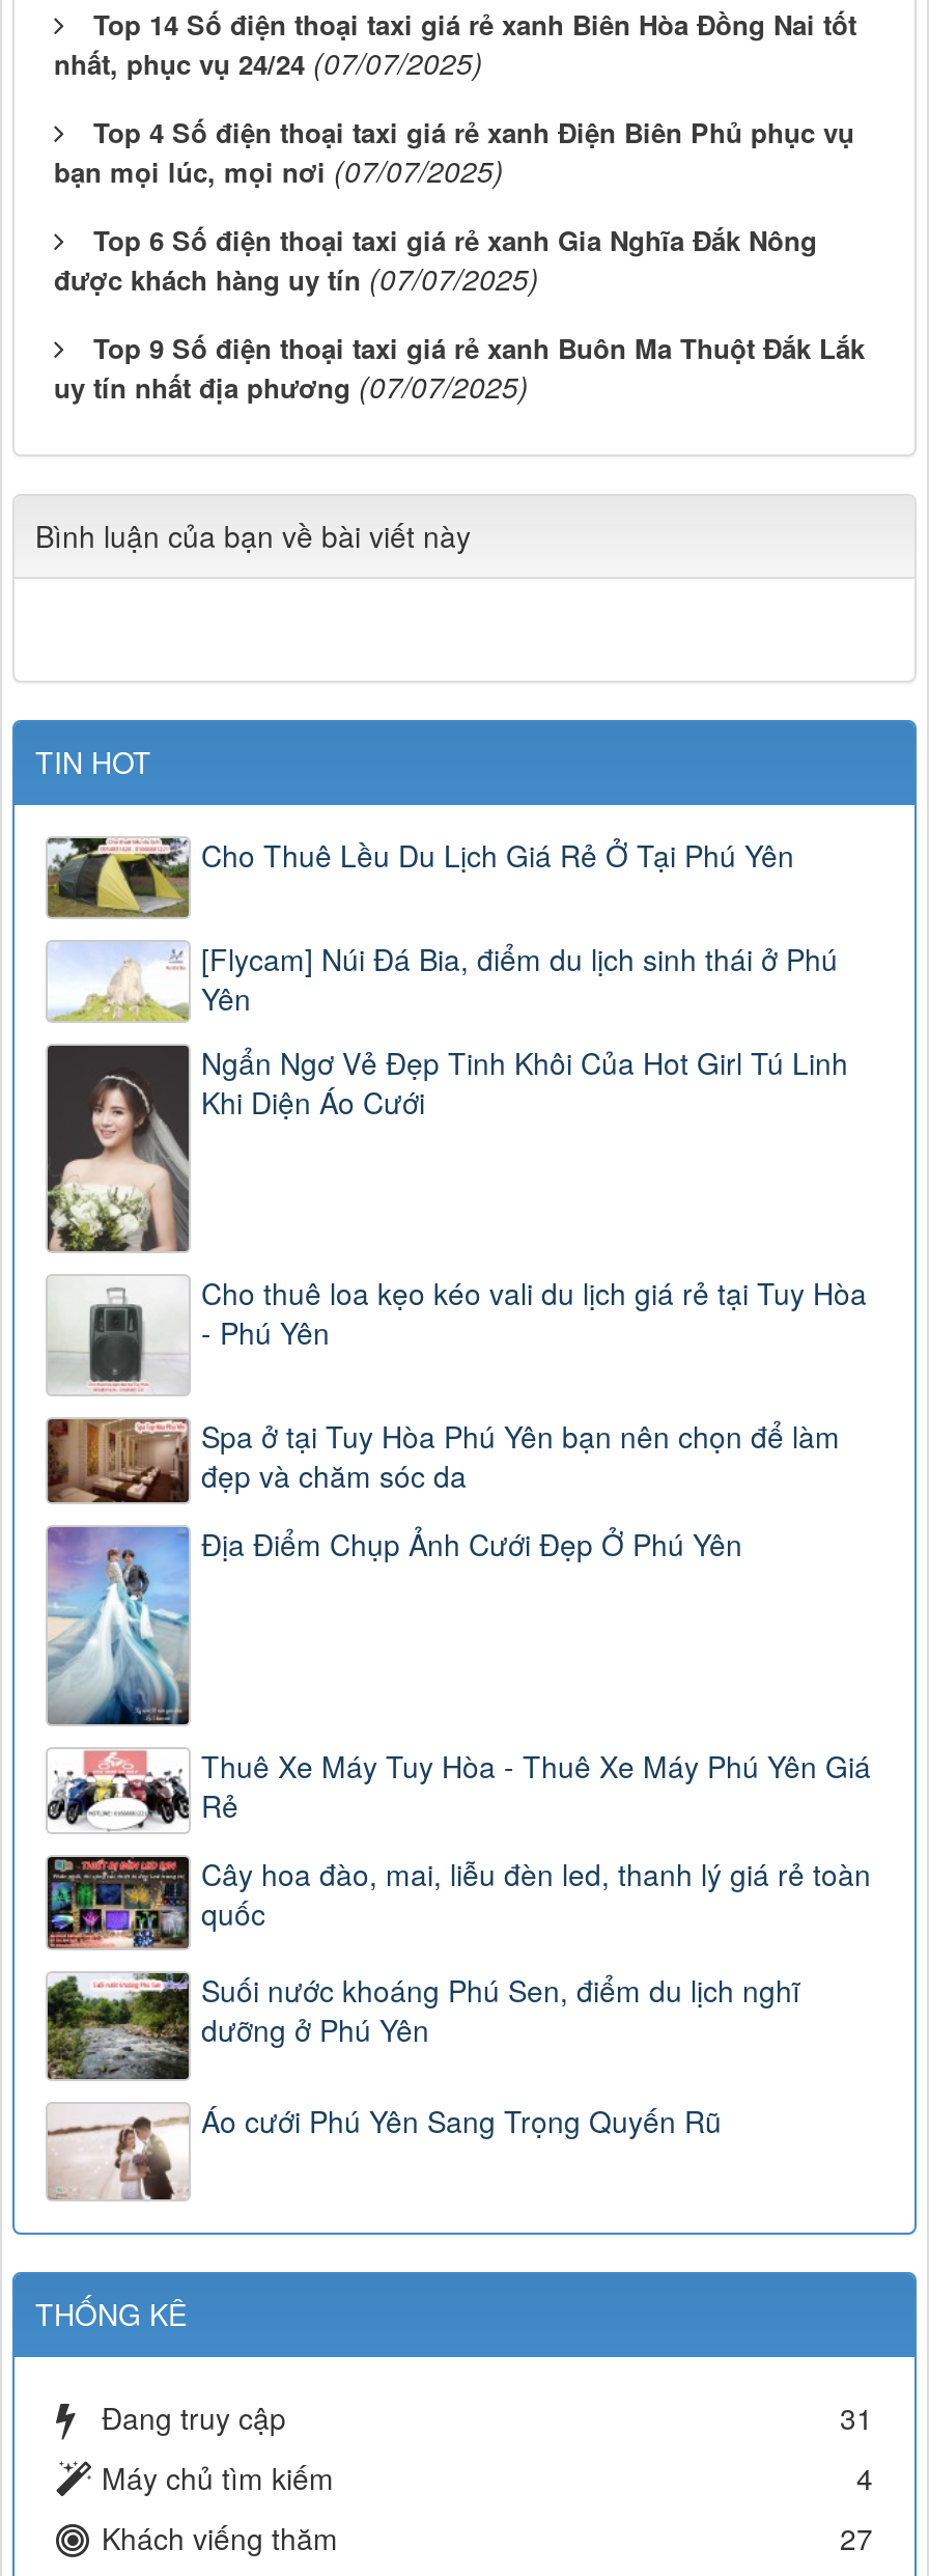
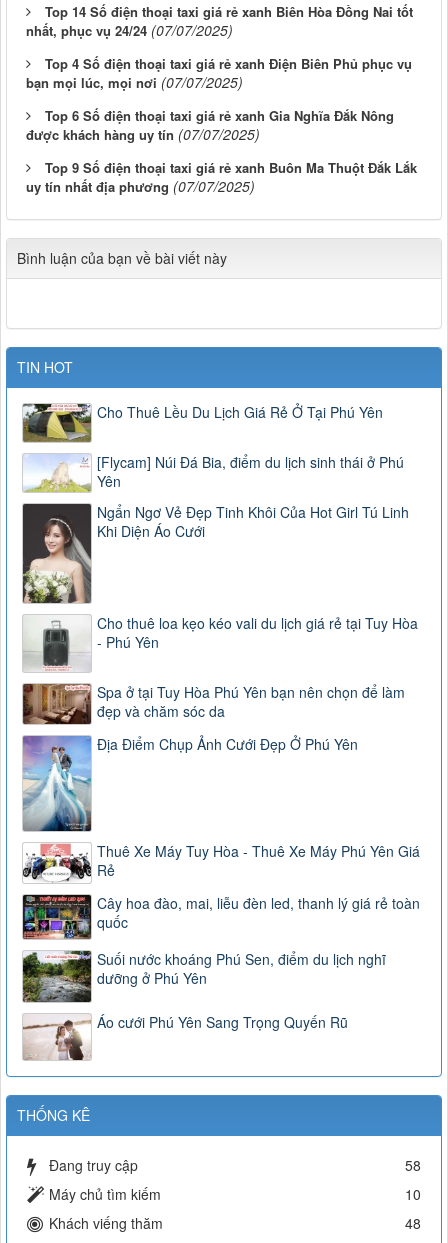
- 31
+ 58

- 4
+ 10

- 27
+ 48
